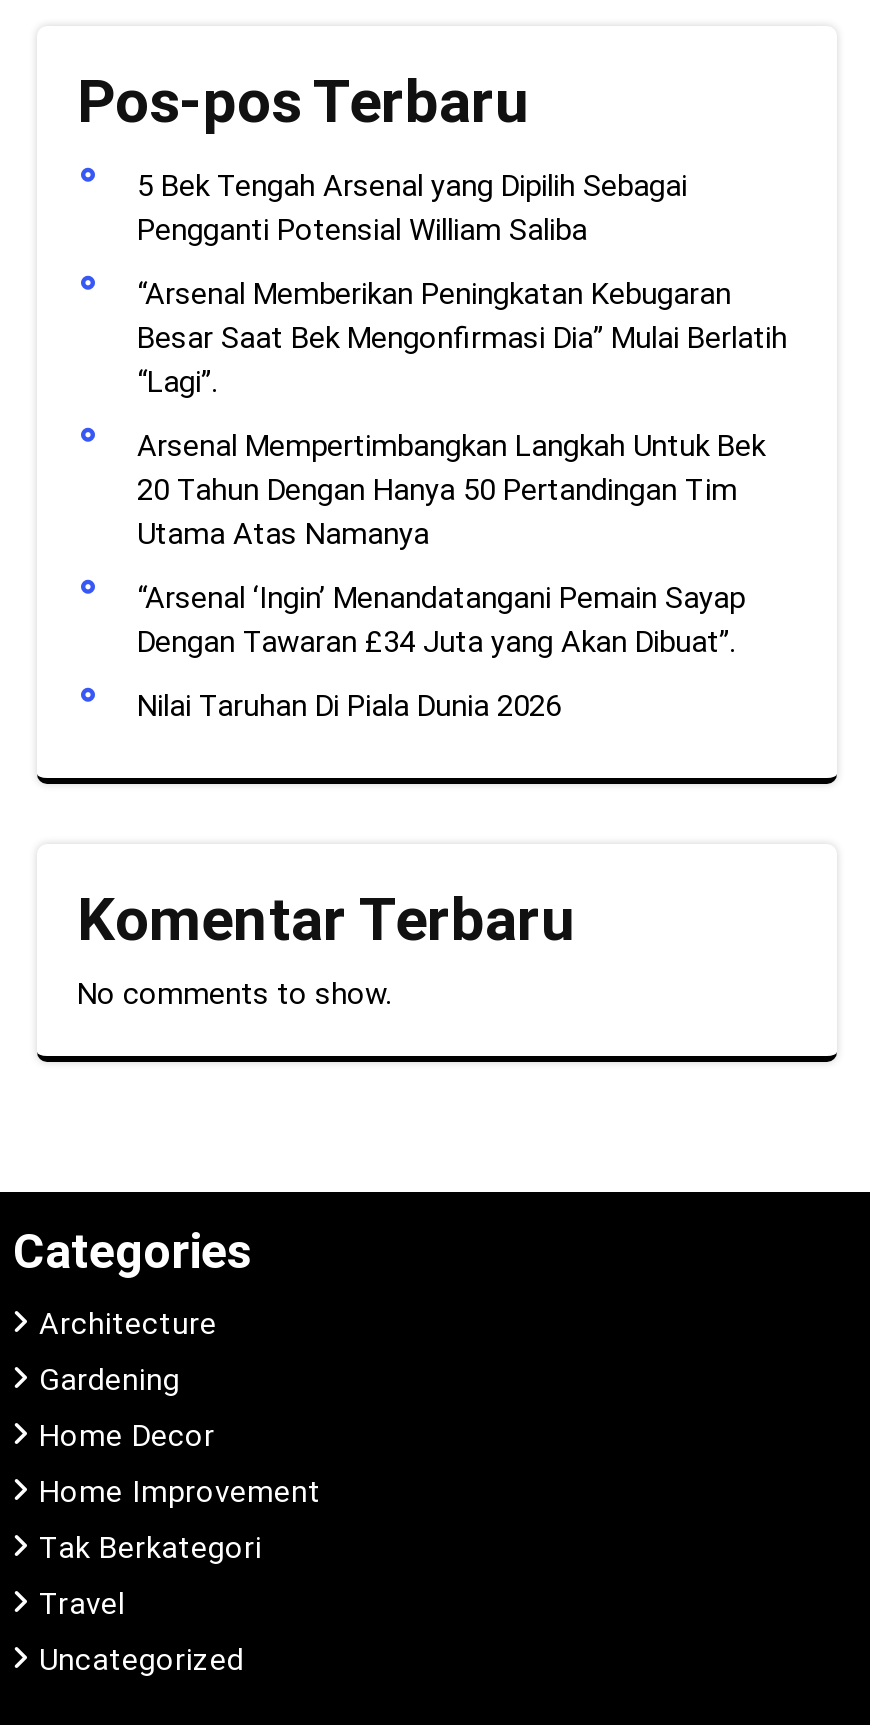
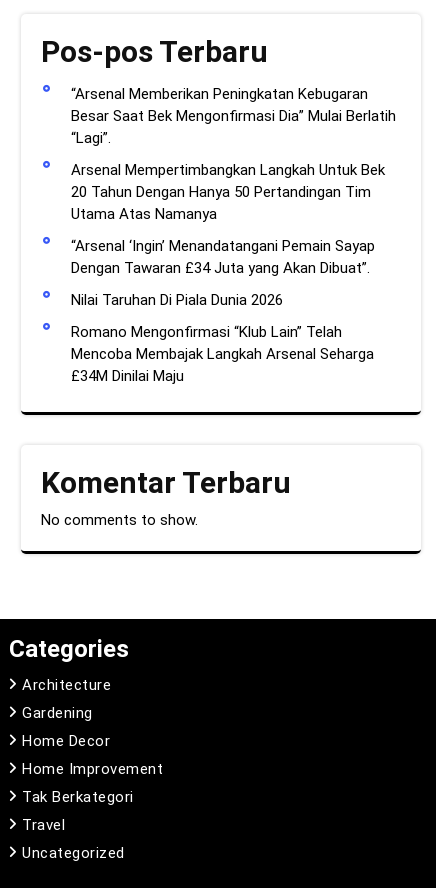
- 5 Bek Tengah Arsenal yang Dipilih Sebagai
- Pengganti Potensial William Saliba

moved up: “Arsenal Memberikan Peningkatan Kebugaran | Besar Saat Bek Mengonfirmasi Dia” Mulai Berlatih | “Lagi”. | ... | Dengan Tawaran £34 Juta yang Akan Dibuat”. | Nilai Taruhan Di Piala Dunia 2026

+ Romano Mengonfirmasi “Klub Lain” Telah
+ Mencoba Membajak Langkah Arsenal Seharga
+ £34M Dinilai Maju
